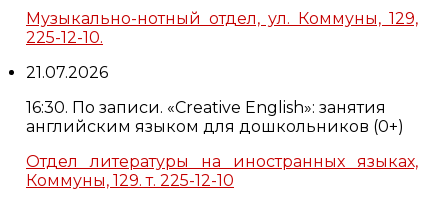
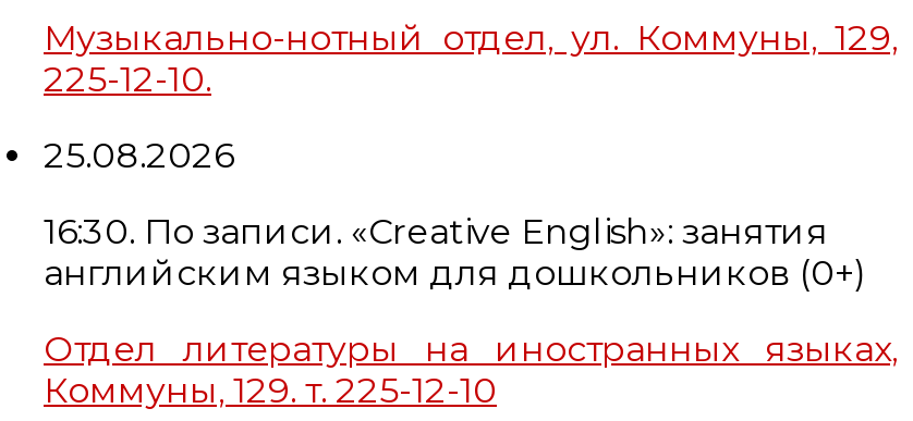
- 21.07.2026
+ 25.08.2026
